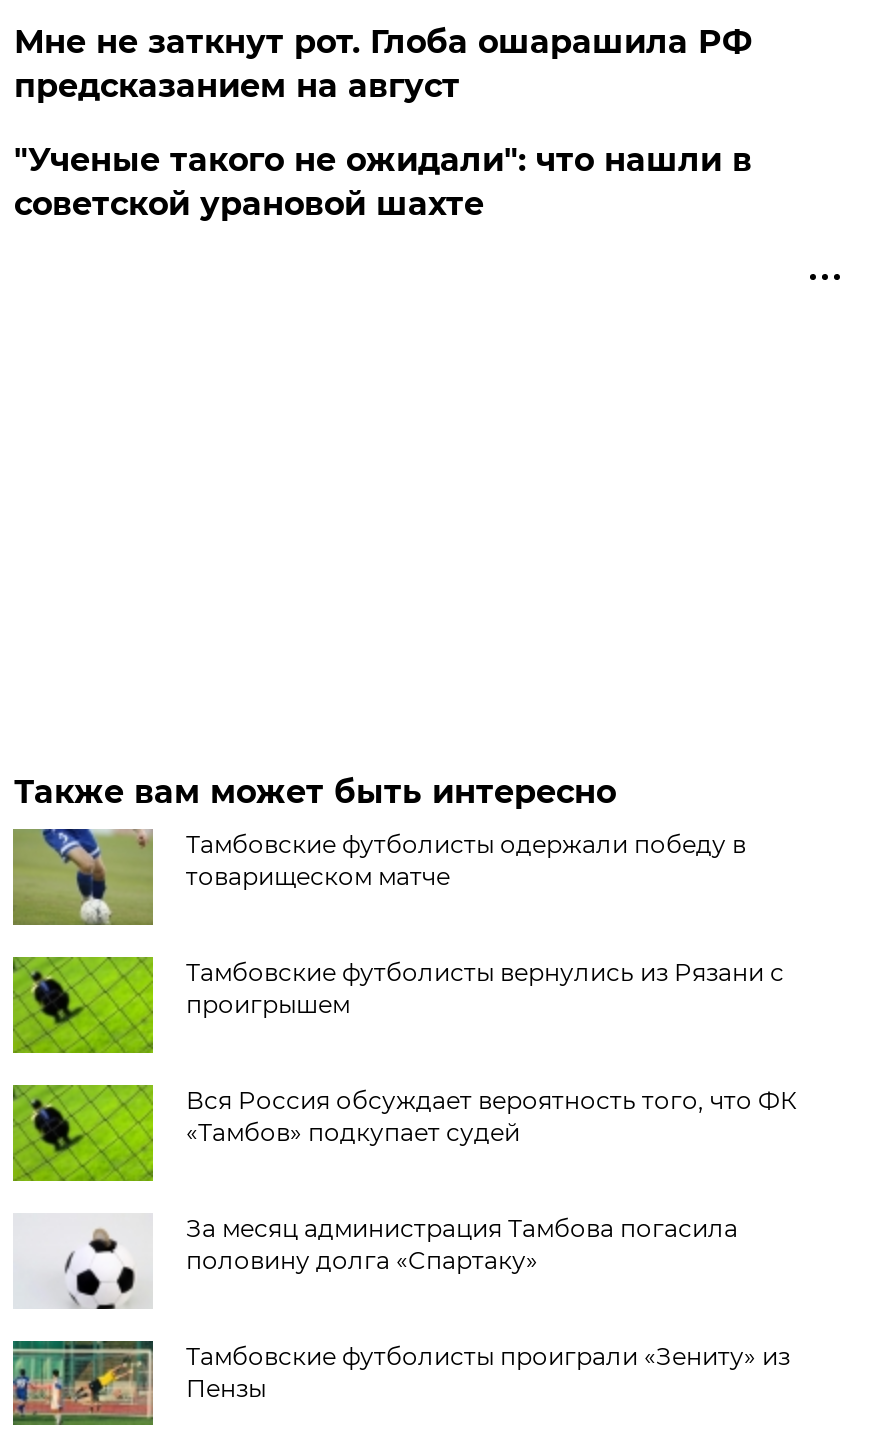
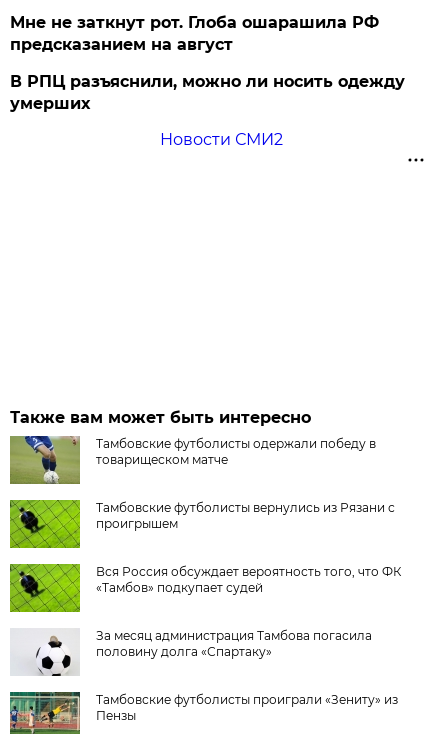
- "Ученые такого не ожидали": что нашли в
- советской урановой шахте
+ В РПЦ разъяснили, можно ли носить одежду
+ умерших
+ Новости СМИ2
